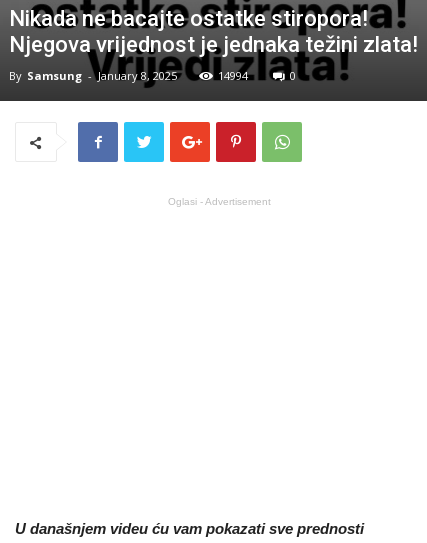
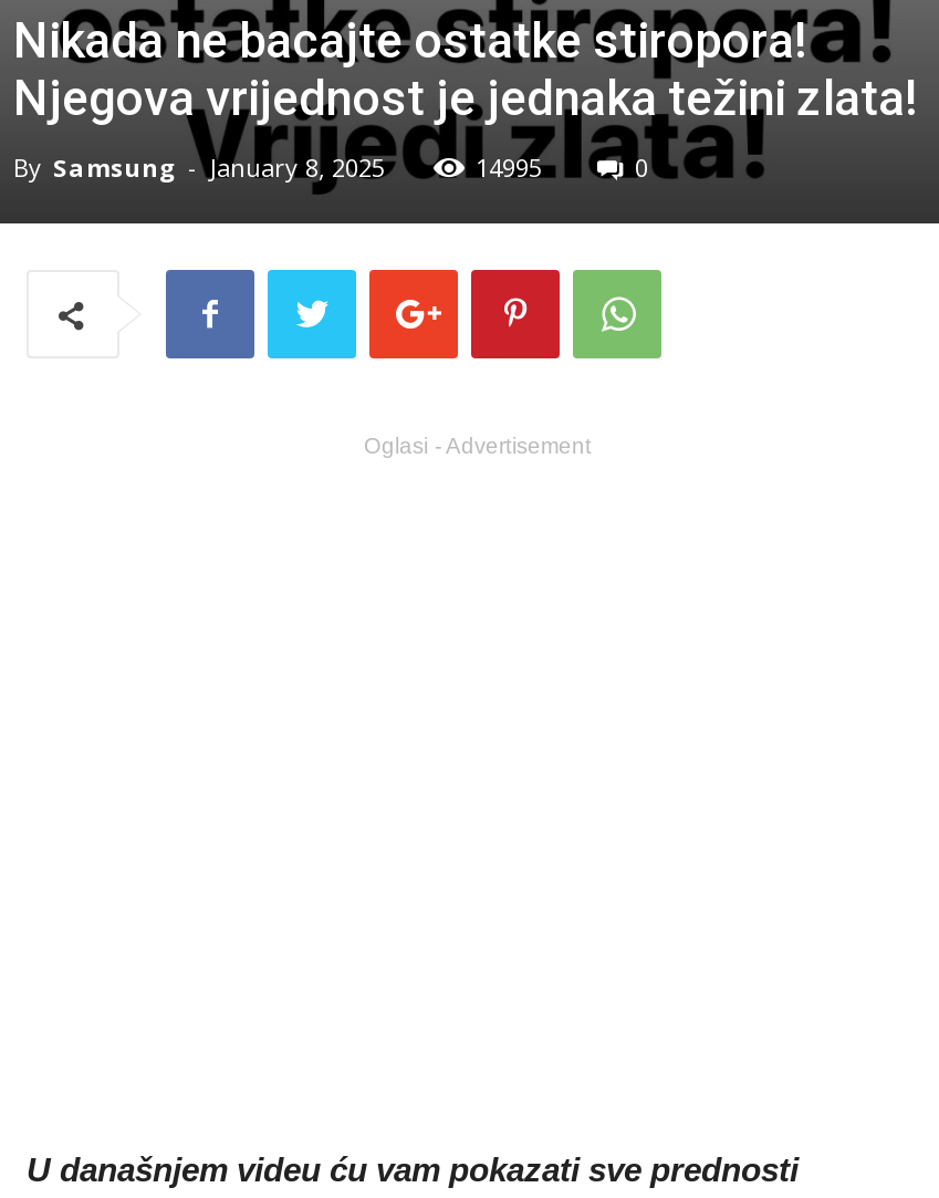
- 14994
+ 14995
